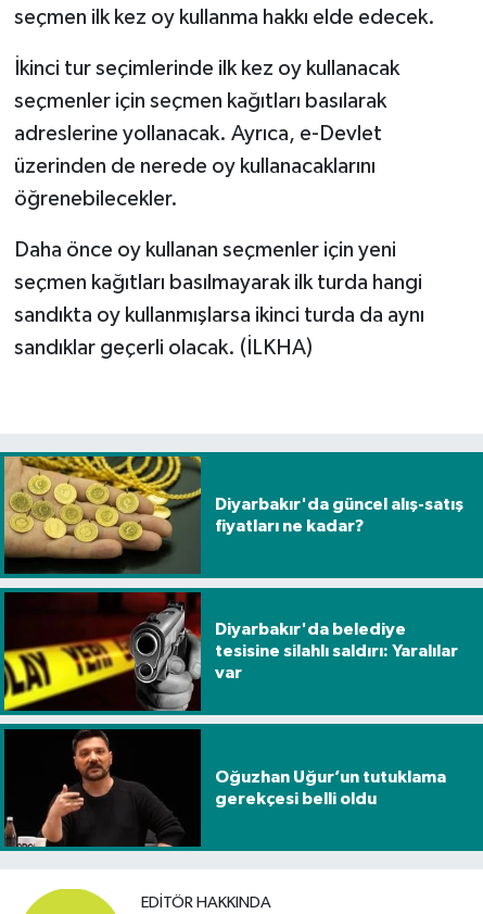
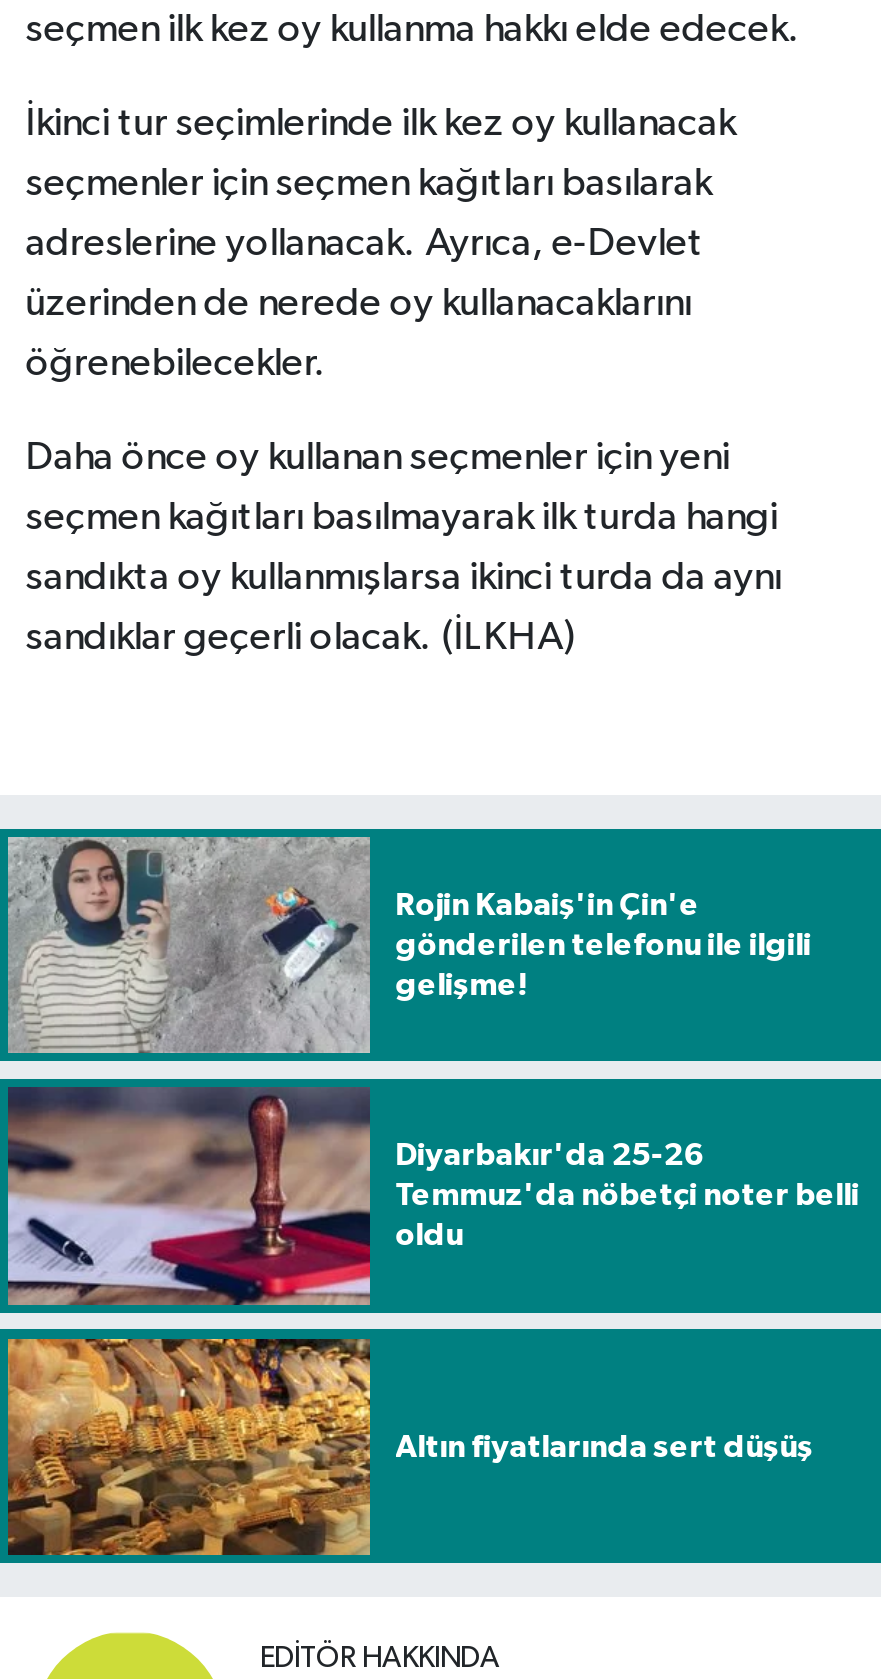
- [image]
- Diyarbakır'da güncel alış-satış
- fiyatları ne kadar?
+ [image]
+ Rojin Kabaiş'in Çin'e
+ gönderilen telefonu ile ilgili
+ gelişme!

- [image]
- Diyarbakır'da belediye
- tesisine silahlı saldırı: Yaralılar
- var
+ [image]
+ Diyarbakır'da 25-26
+ Temmuz'da nöbetçi noter belli
+ oldu

- [image]
- Oğuzhan Uğur’un tutuklama
- gerekçesi belli oldu
+ [image]
+ Altın fiyatlarında sert düşüş
